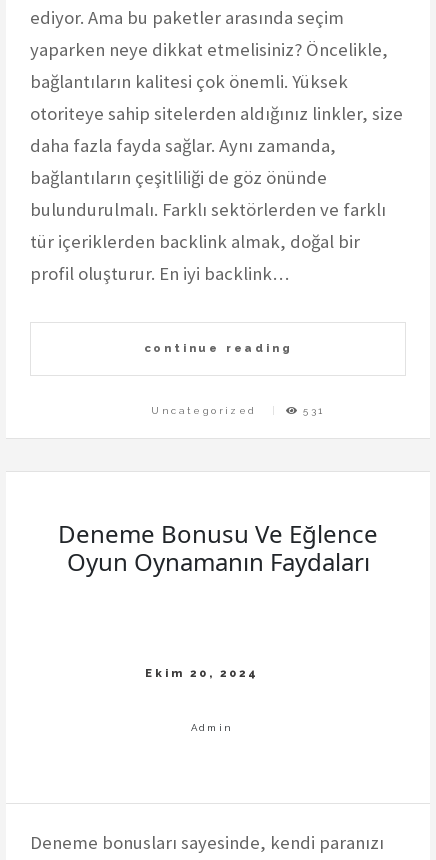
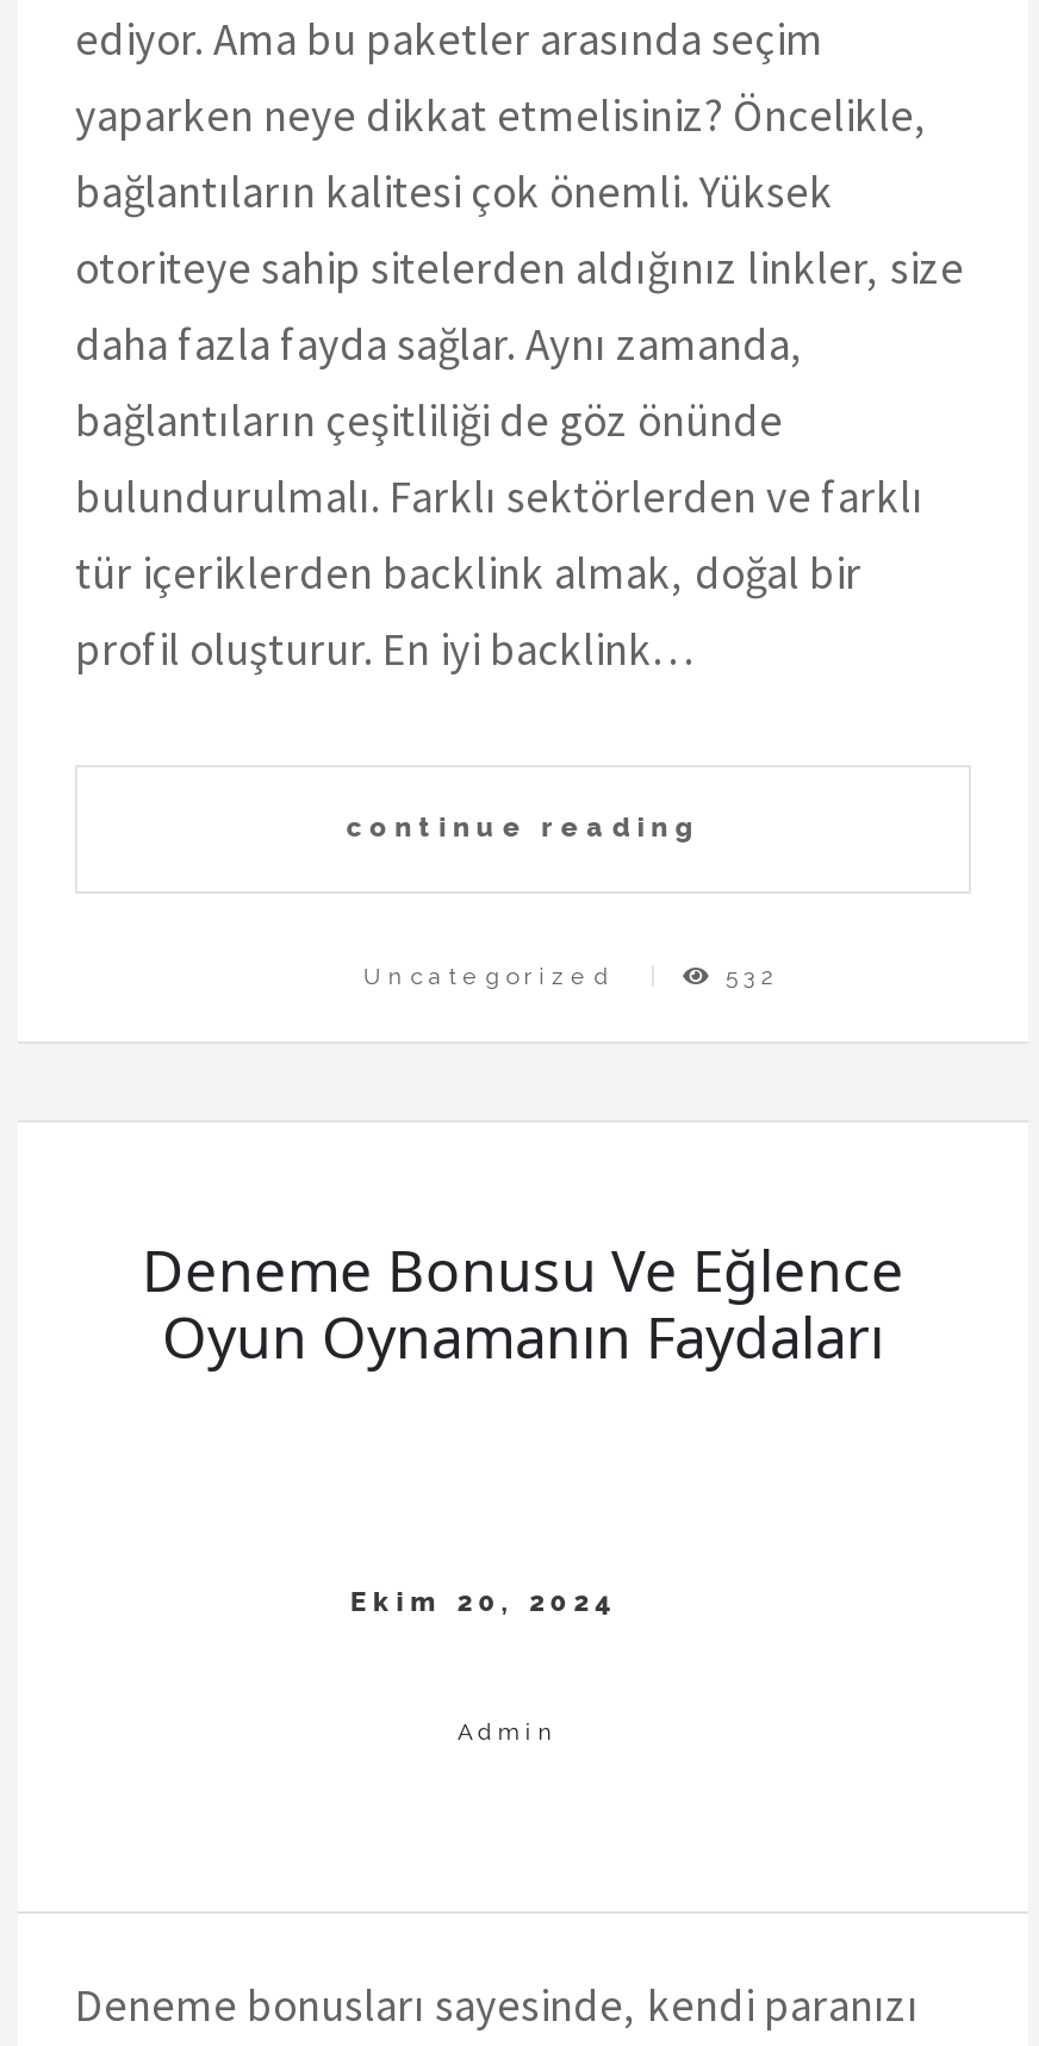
- 531
+ 532
